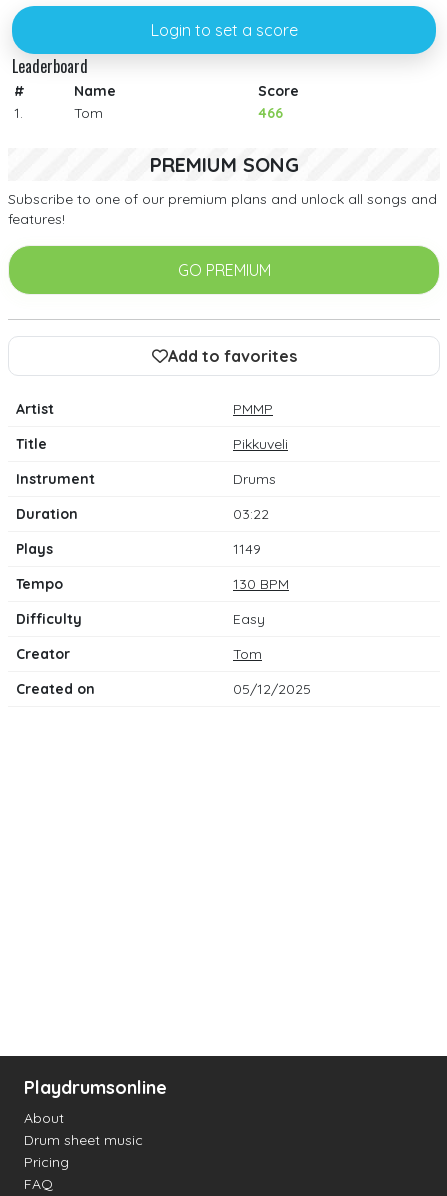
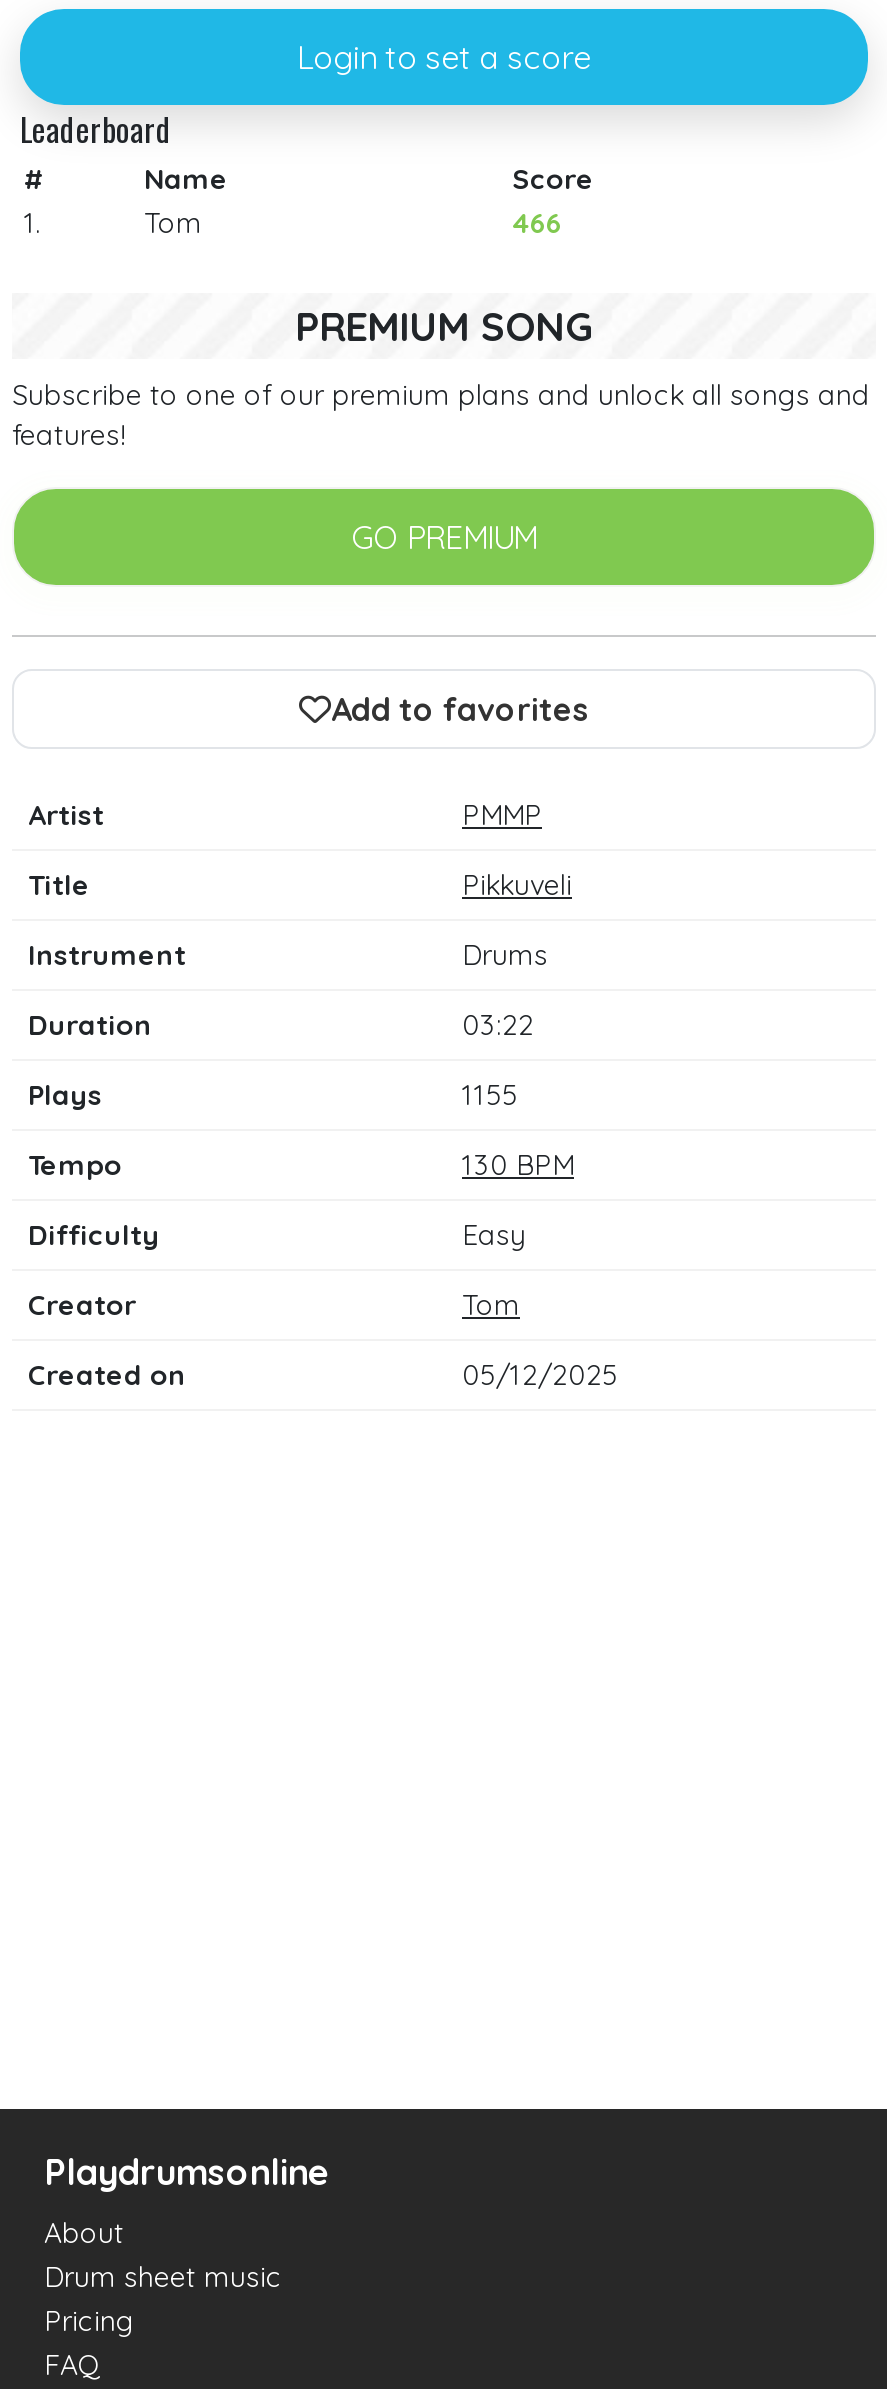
- 1149
+ 1155
